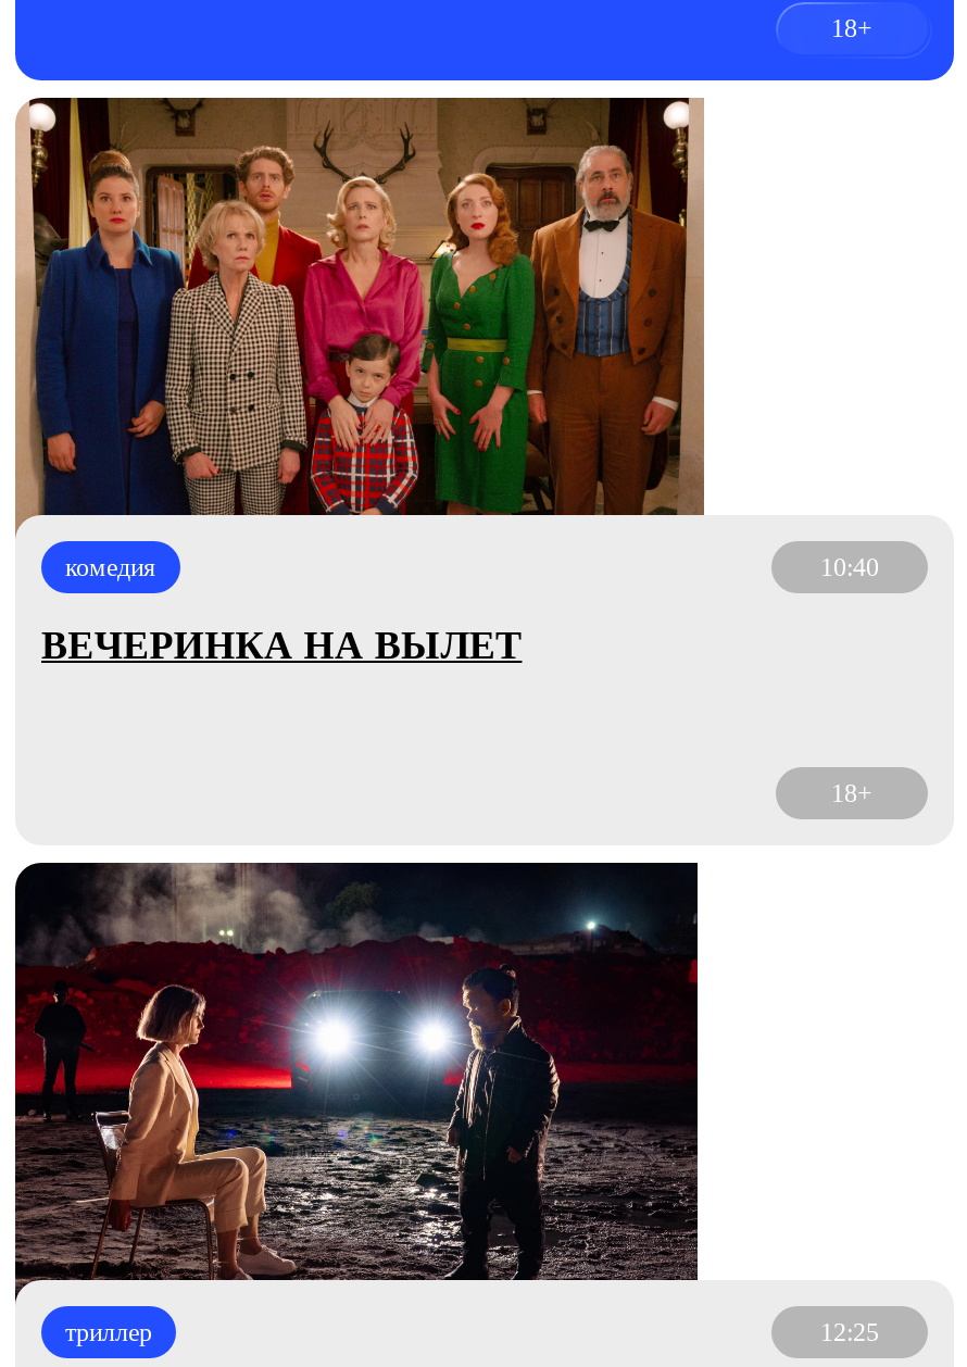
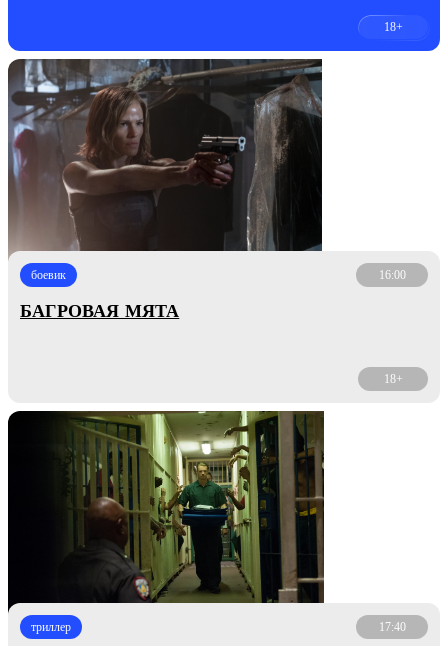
- [image]
- комедия
- 10:40
+ [image]
+ боевик
+ 16:00

- ВЕЧЕРИНКА НА ВЫЛЕТ
+ БАГРОВАЯ МЯТА

- [image]
+ [image]

- 12:25
+ 17:40
